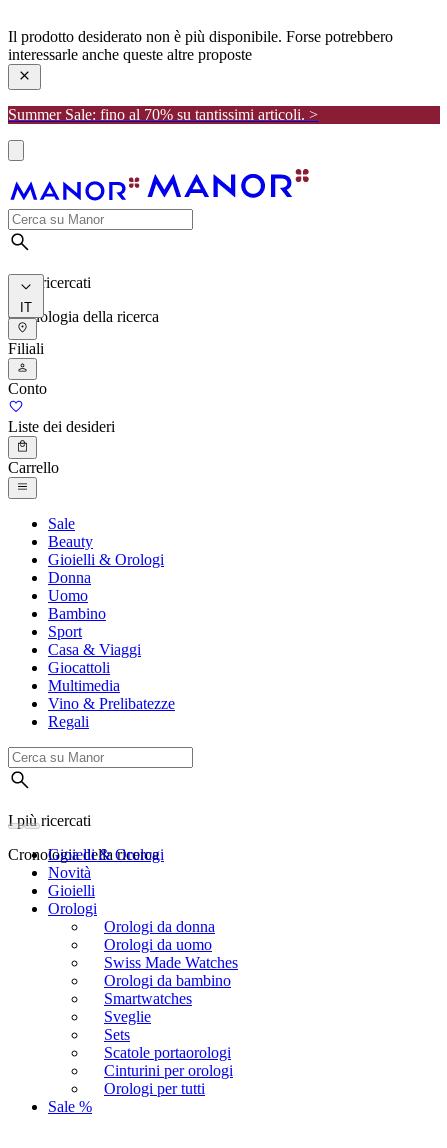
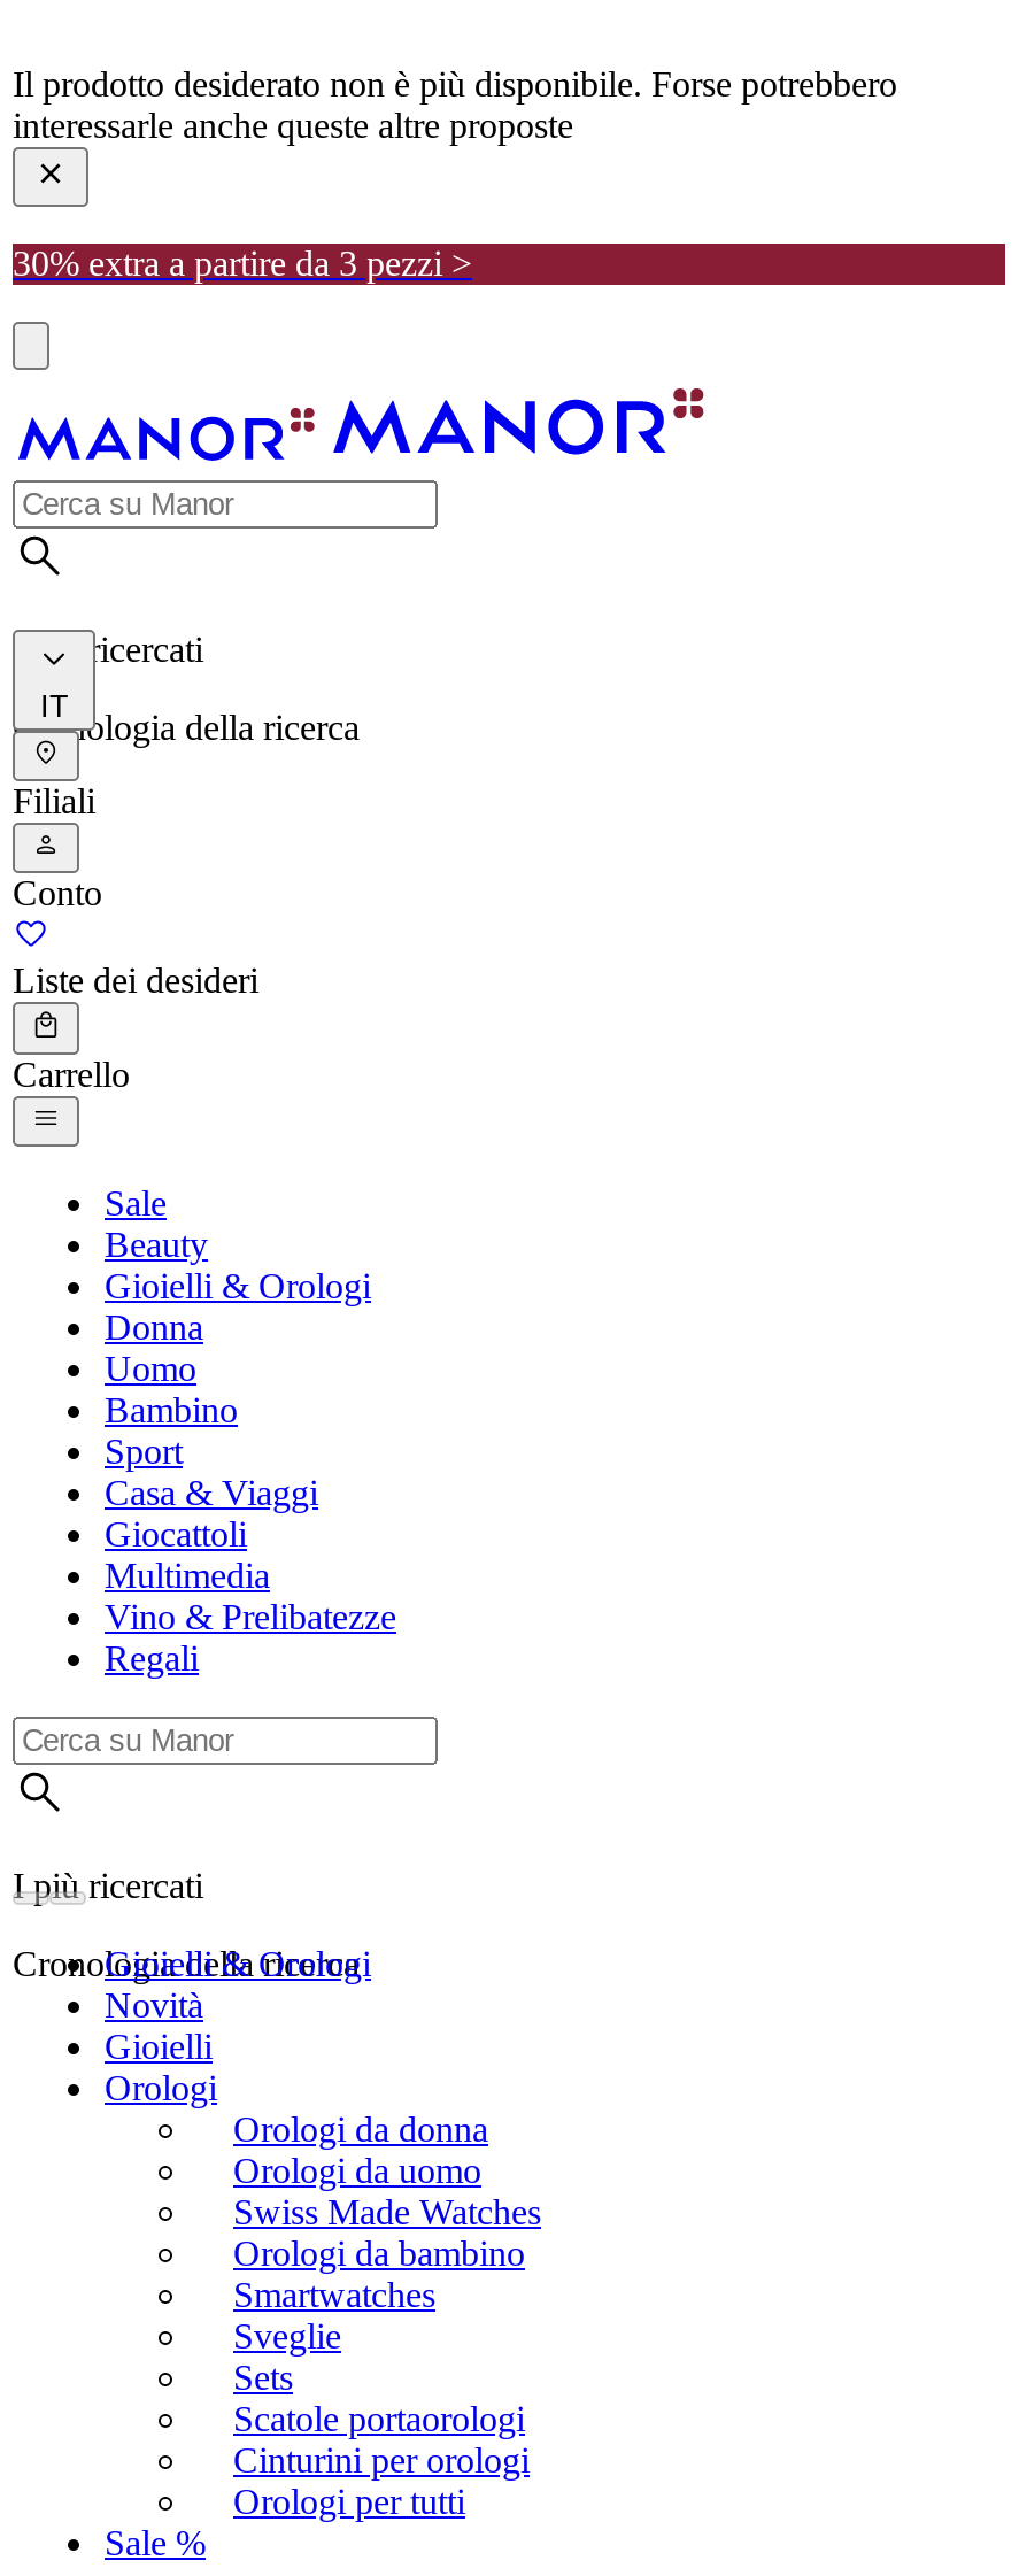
- Summer Sale: fino al 70% su tantissimi articoli. >
+ 30% extra a partire da 3 pezzi >
